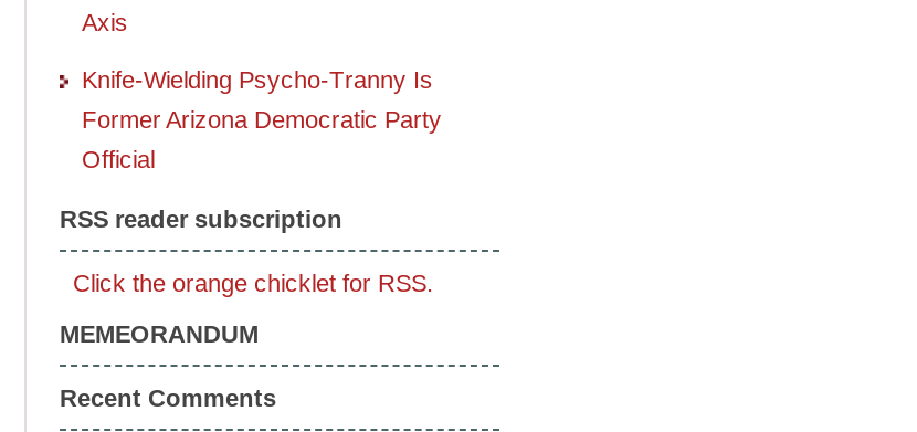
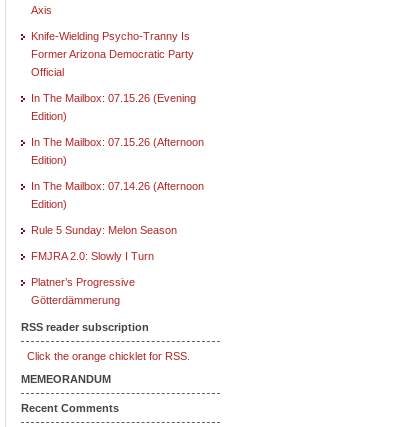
+ In The Mailbox: 07.15.26 (Evening
+ Edition)
+ In The Mailbox: 07.15.26 (Afternoon
+ Edition)
+ In The Mailbox: 07.14.26 (Afternoon
+ Edition)
+ Rule 5 Sunday: Melon Season
+ FMJRA 2.0: Slowly I Turn
+ Platner’s Progressive
+ Götterdämmerung
